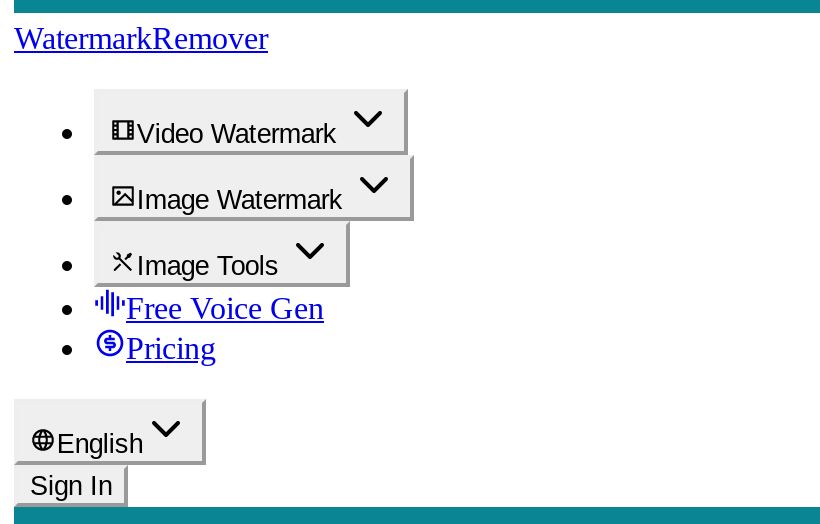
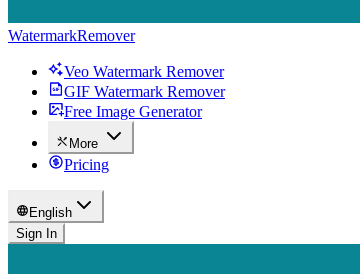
- Video Watermark
- Image Watermark
- Image Tools
- Free Voice Gen
+ Veo Watermark Remover
+ GIF Watermark Remover
+ Free Image Generator
+ More
